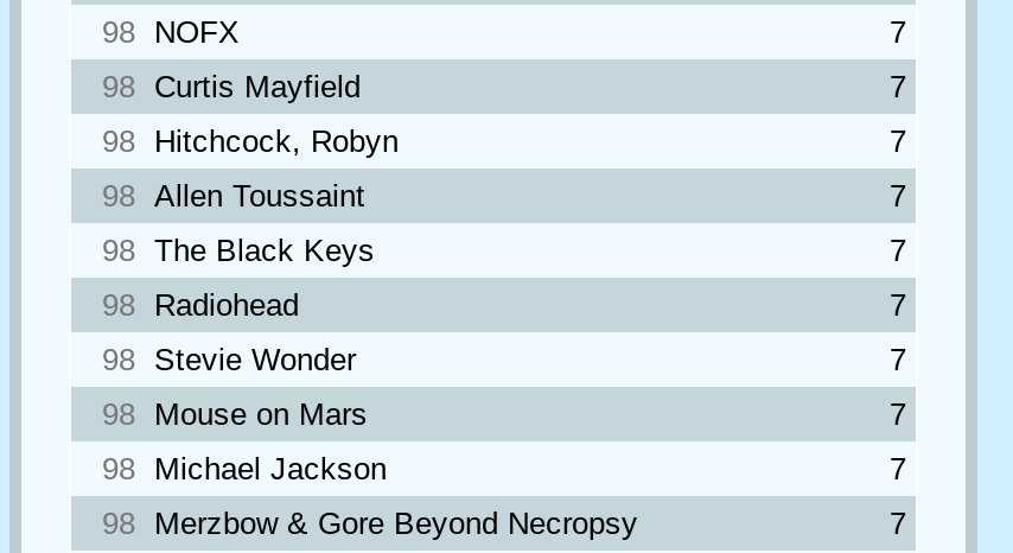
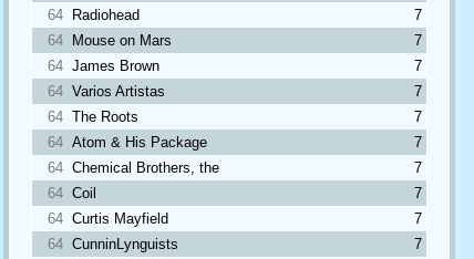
- 98 NOFX
+ 64 Radiohead

- 98 Curtis Mayfield
+ 64 Mouse on Mars

- 98 Hitchcock, Robyn
+ 64 James Brown

- 98 Allen Toussaint
+ 64 Varios Artistas

- 98 The Black Keys
+ 64 The Roots

- 98 Radiohead
+ 64 Atom & His Package

- 98 Stevie Wonder
+ 64 Chemical Brothers, the

- 98 Mouse on Mars
+ 64 Coil

- 98 Michael Jackson
+ 64 Curtis Mayfield

- 98 Merzbow & Gore Beyond Necropsy
+ 64 CunninLynguists
